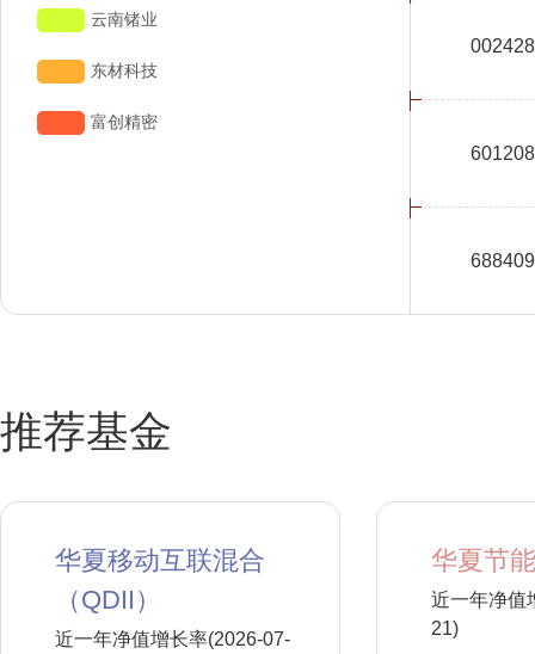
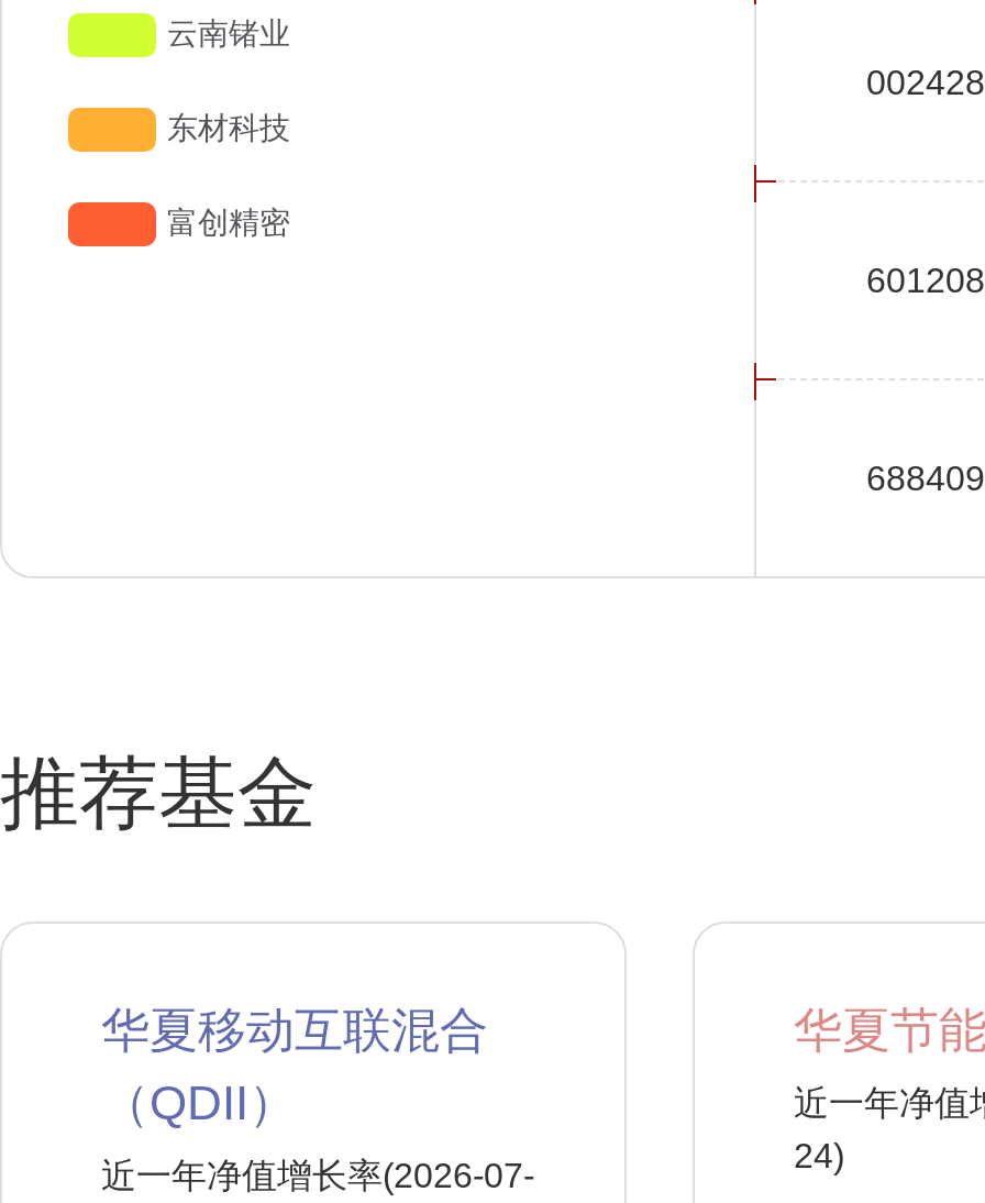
- 21)
+ 24)
